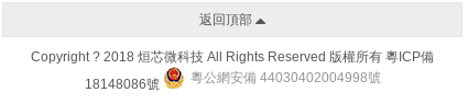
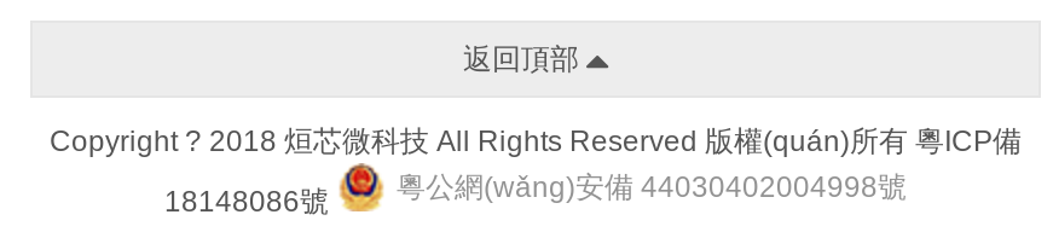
- Copyright ? 2018 烜芯微科技 All Rights Reserved 版權所有粵ICP備
+ Copyright ? 2018 烜芯微科技 All Rights Reserved 版權(quán)所有粵ICP備

- 粵公網安備 44030402004998號
+ 粵公網(wǎng)安備 44030402004998號
